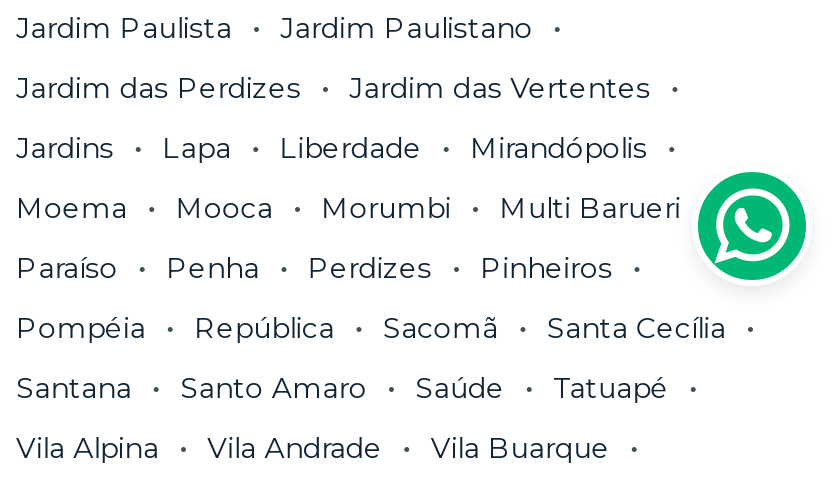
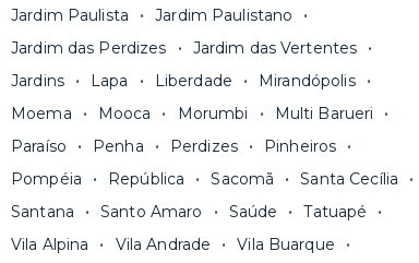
- [image]
